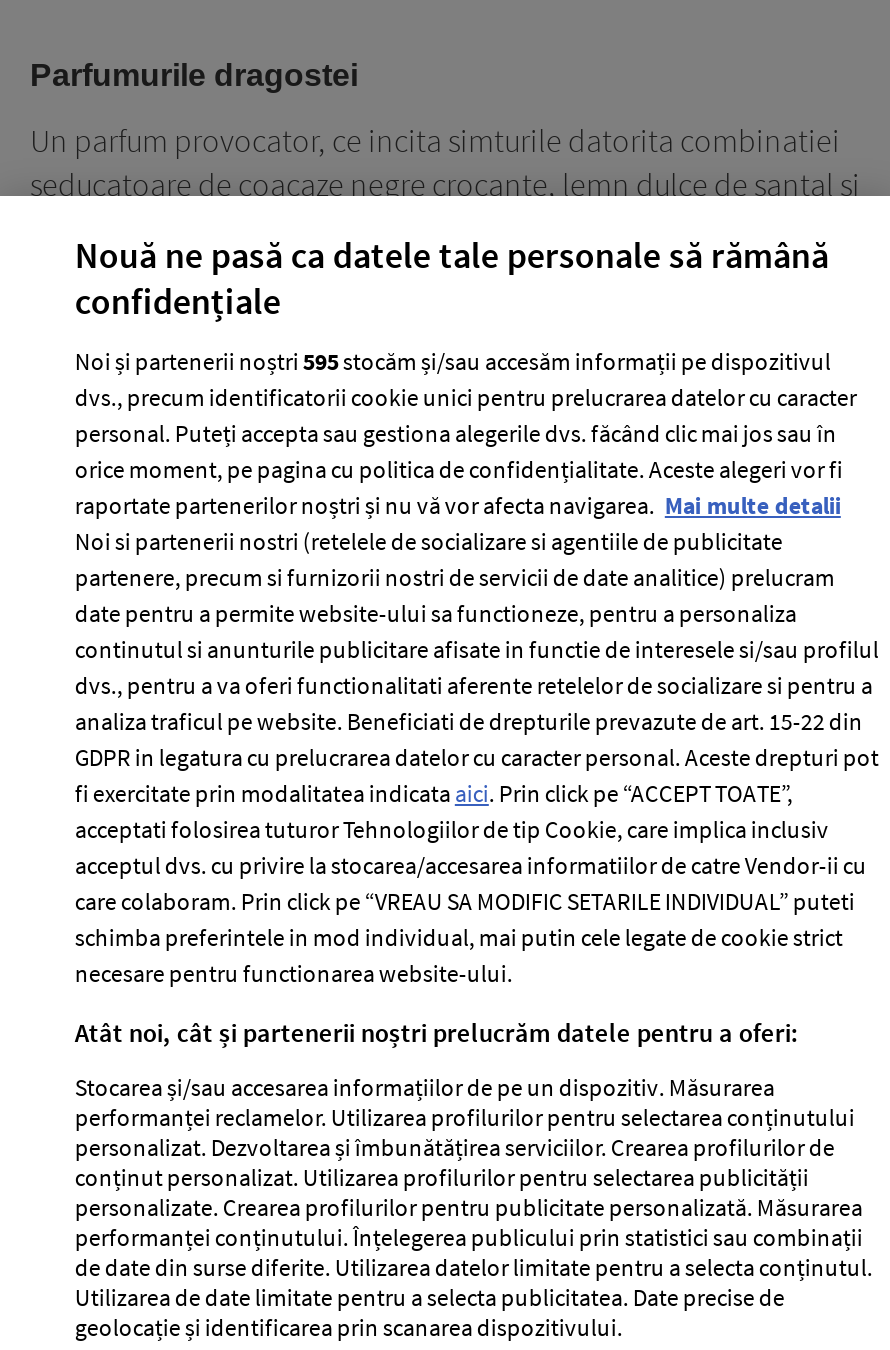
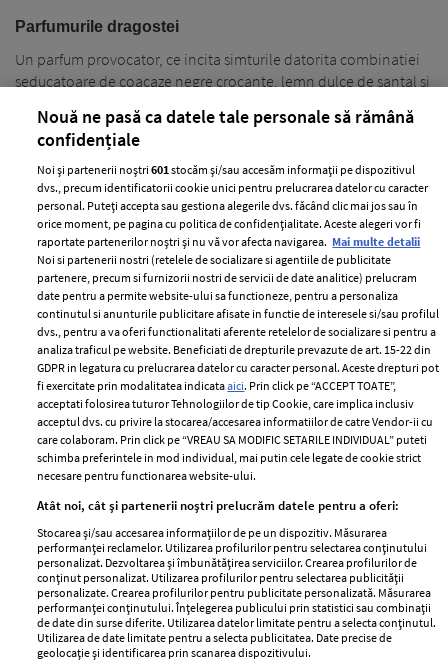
- Noi și partenerii noștri 595 stocăm și/sau accesăm informații pe dispozitivul
+ Noi și partenerii noștri 601 stocăm și/sau accesăm informații pe dispozitivul
